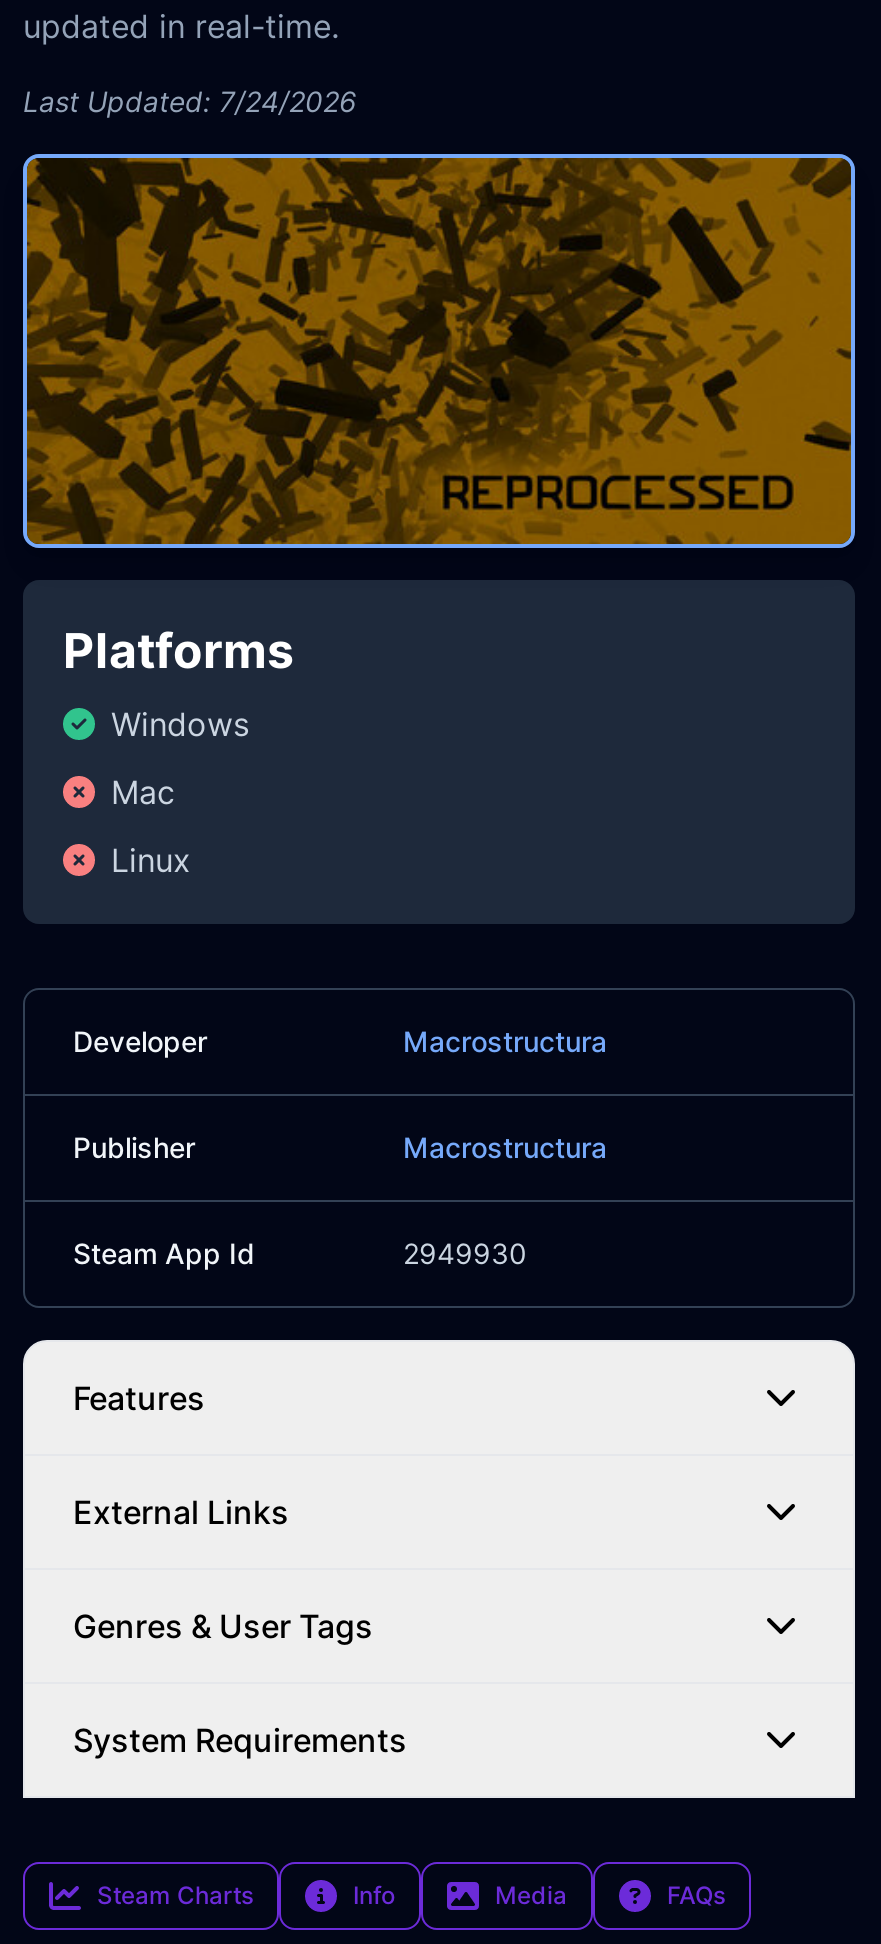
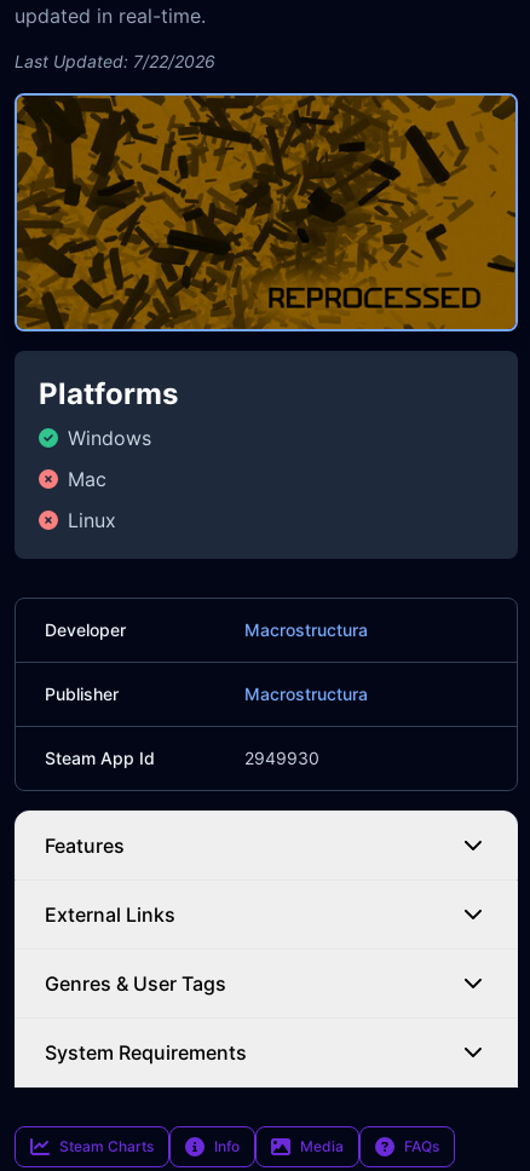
- Last Updated: 7/24/2026
+ Last Updated: 7/22/2026
